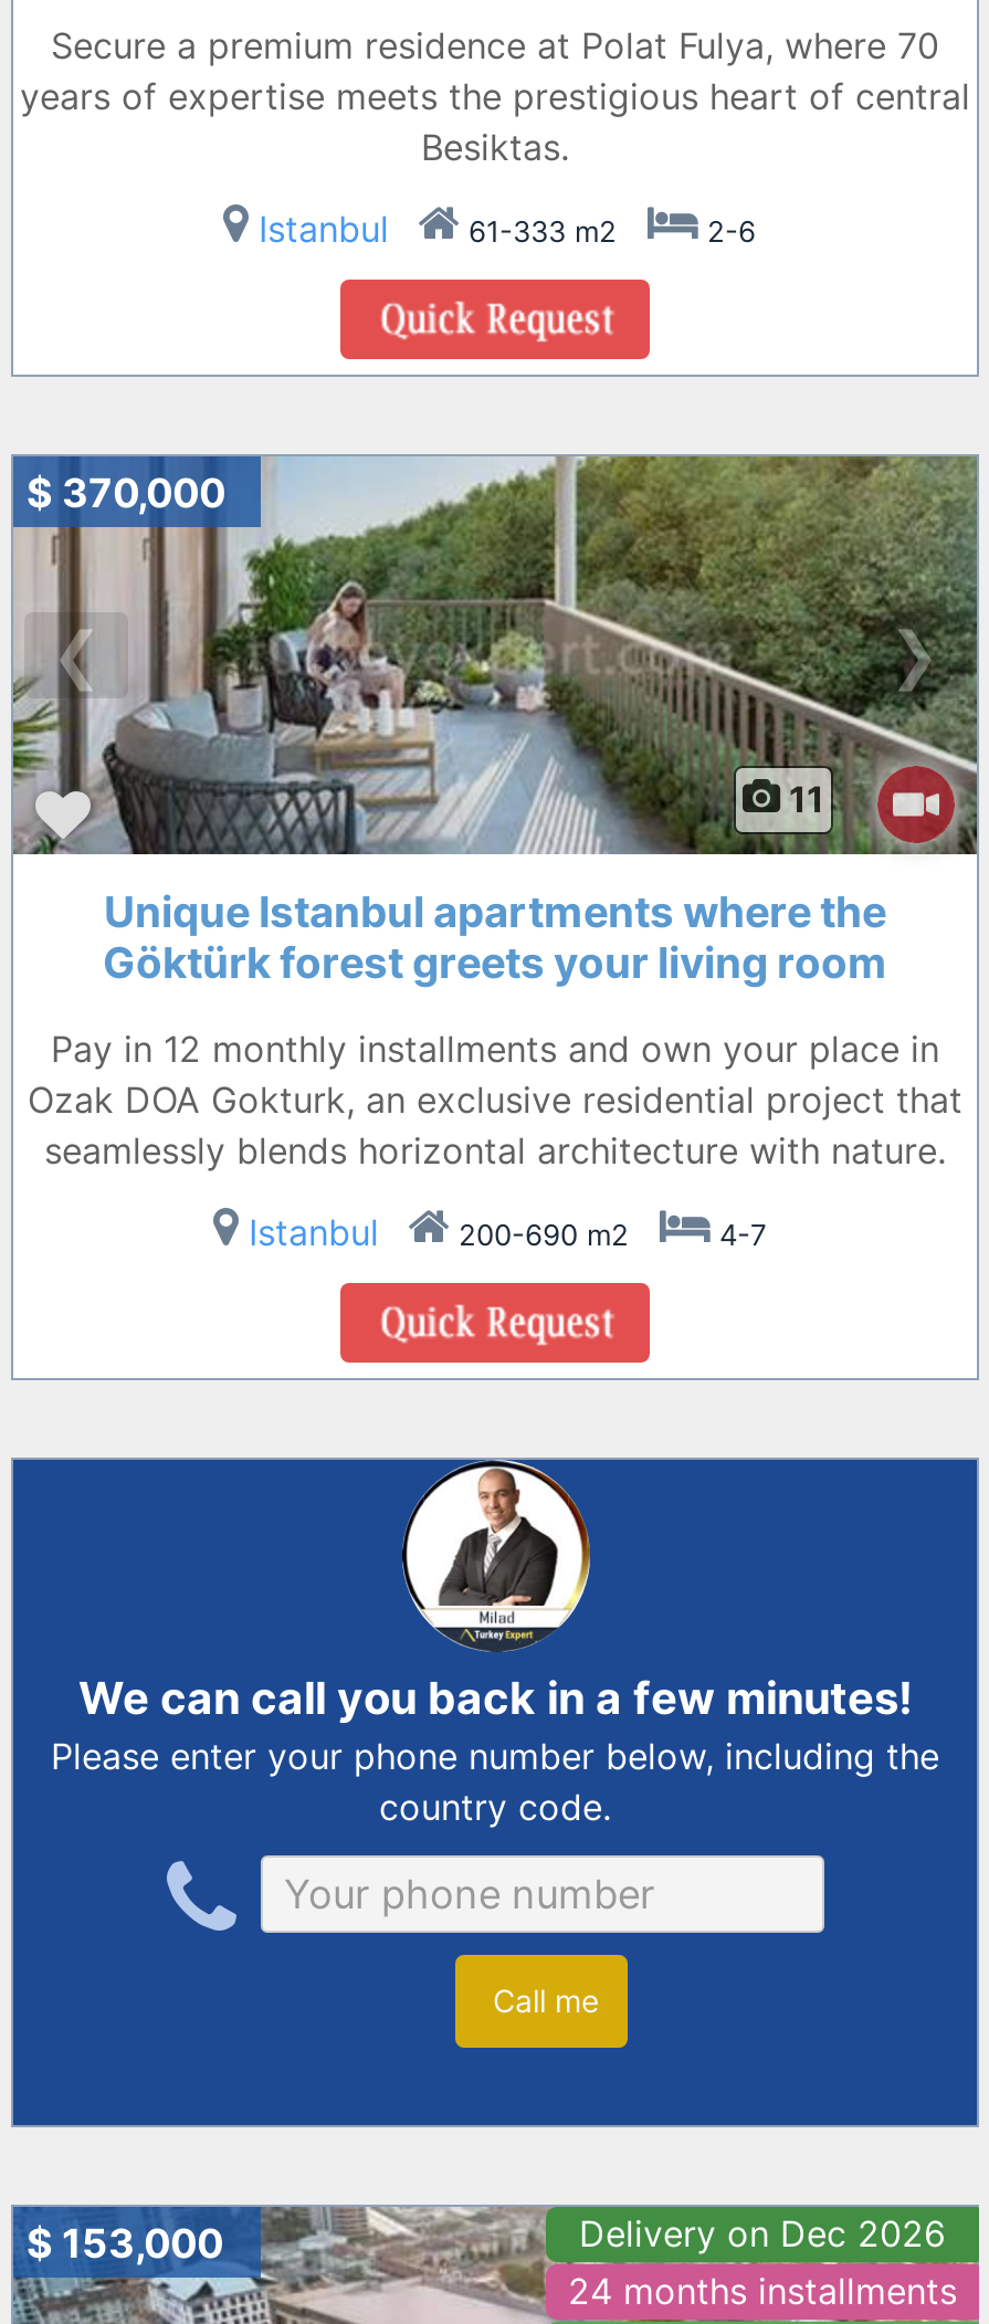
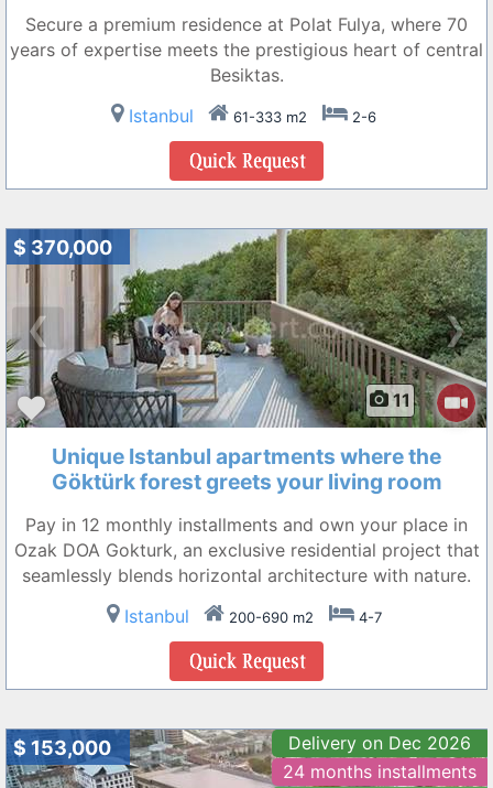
- [image]
- We can call you back in a few minutes!
- Please enter your phone number below, including the
- country code.

- Call me
